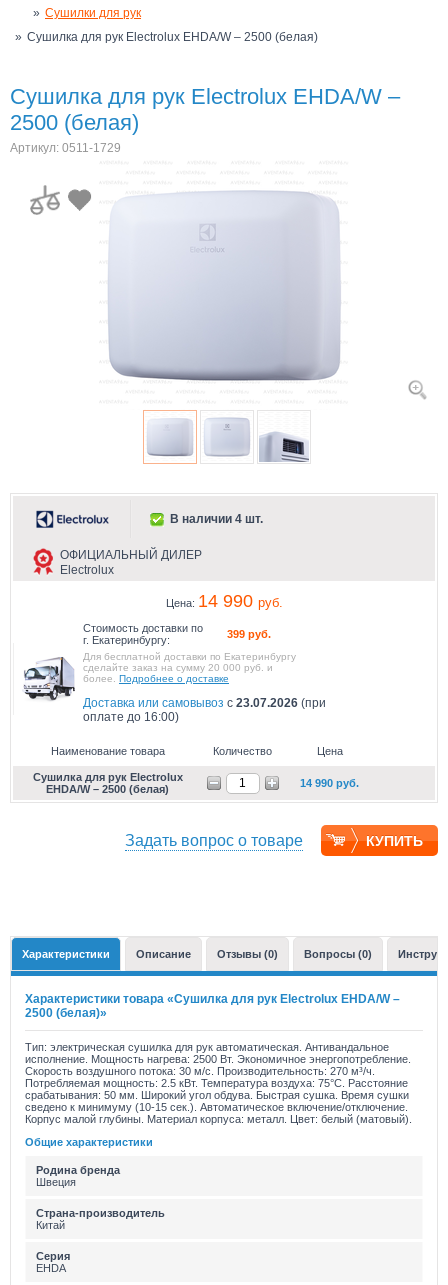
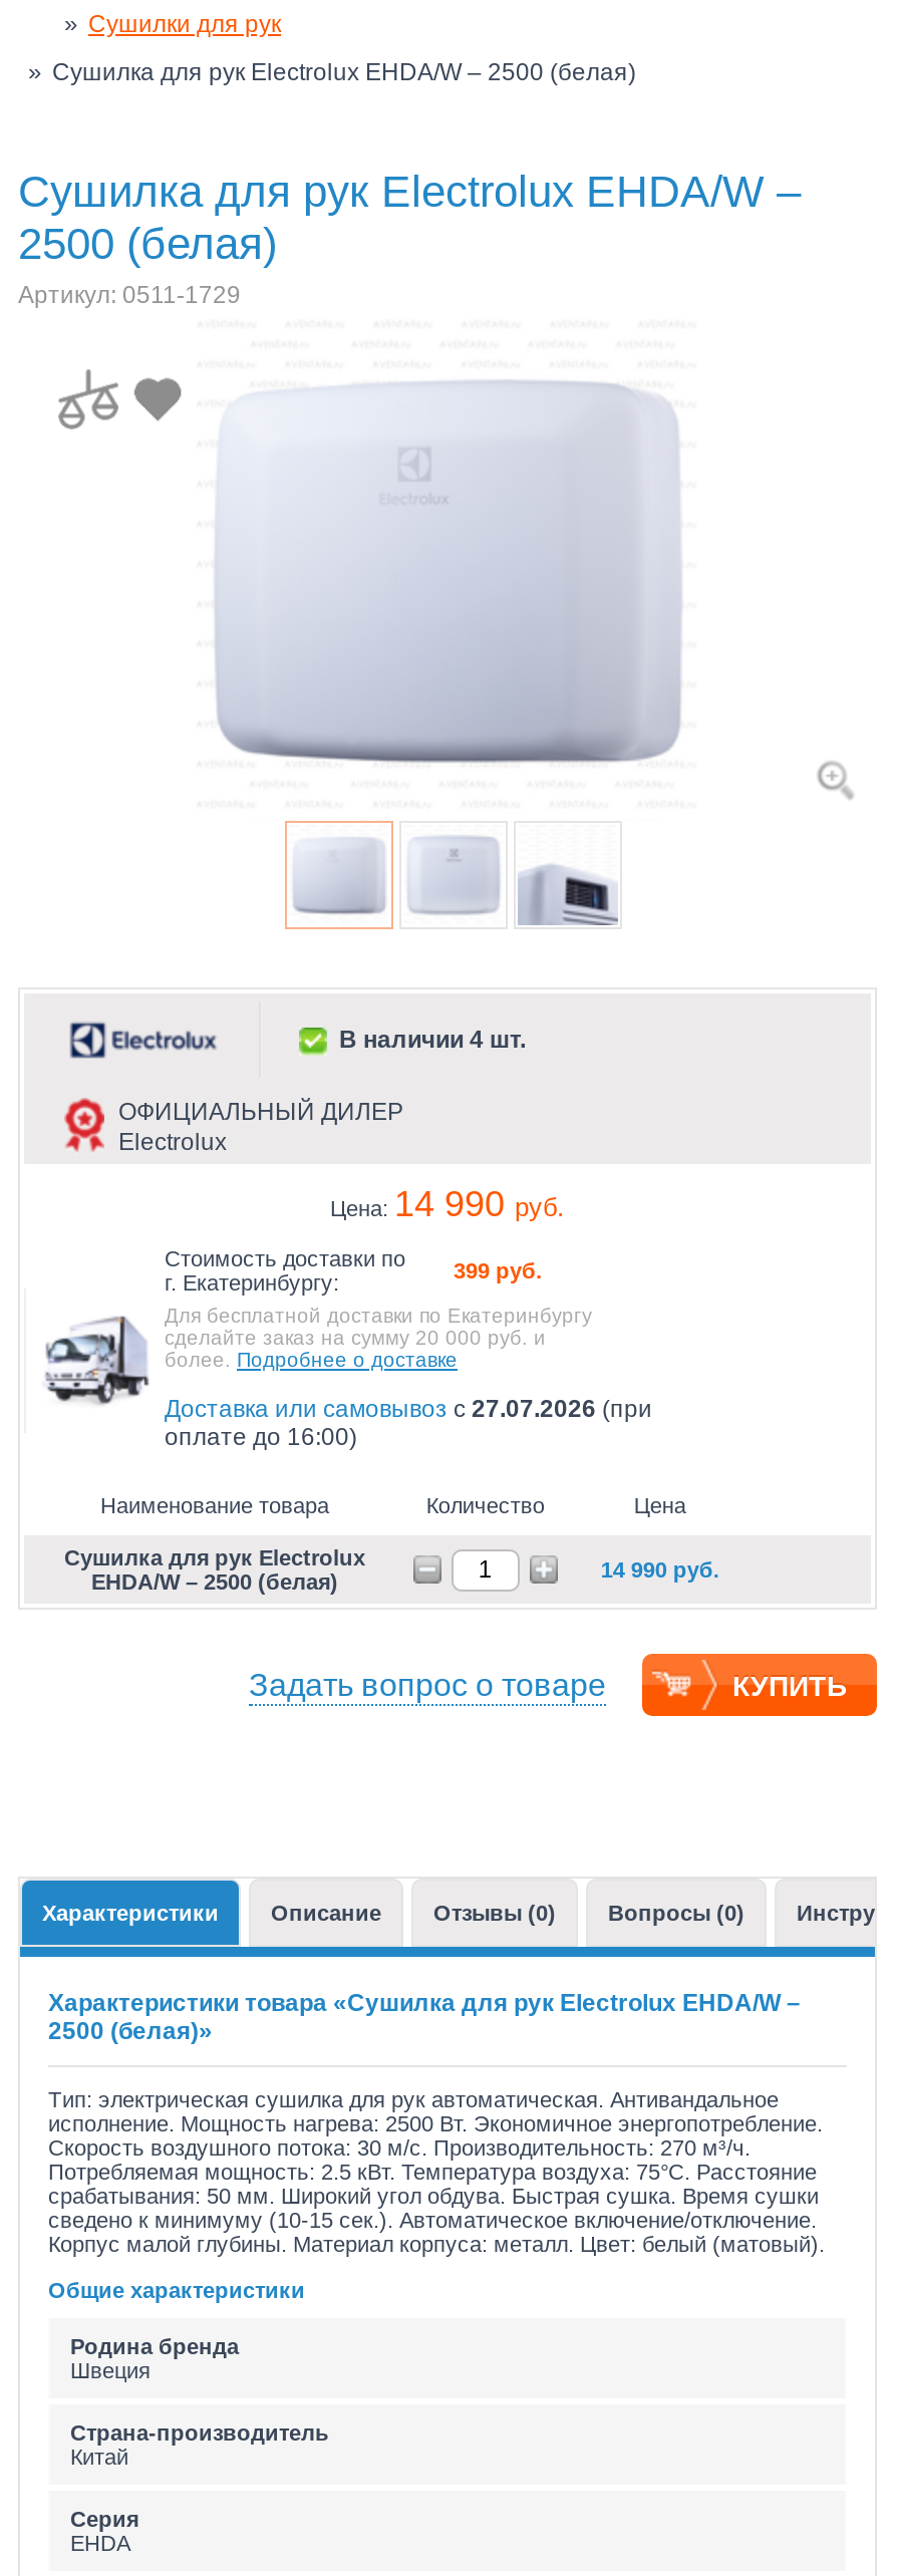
- Доставка или самовывоз с 23.07.2026 (при
+ Доставка или самовывоз с 27.07.2026 (при
